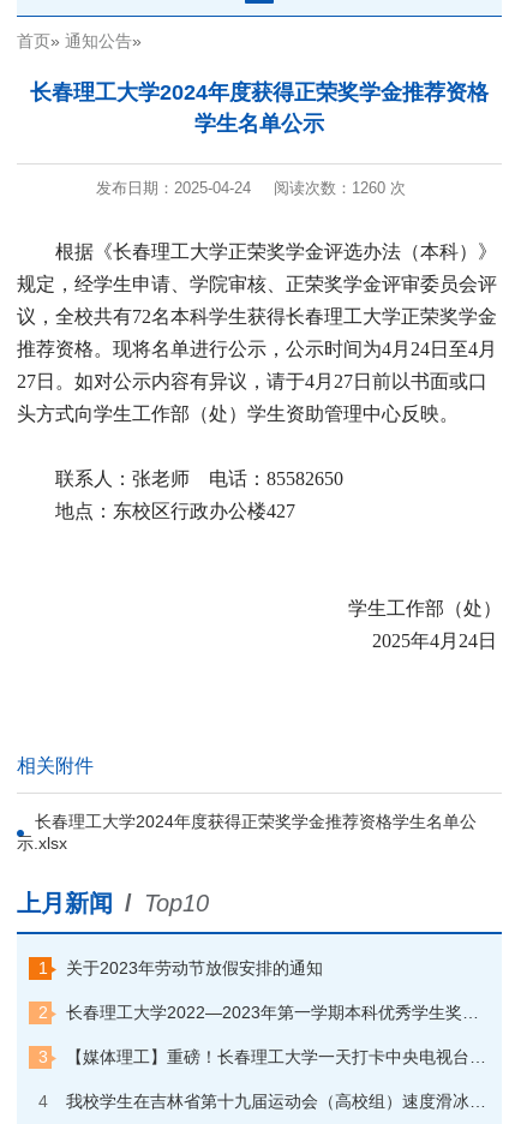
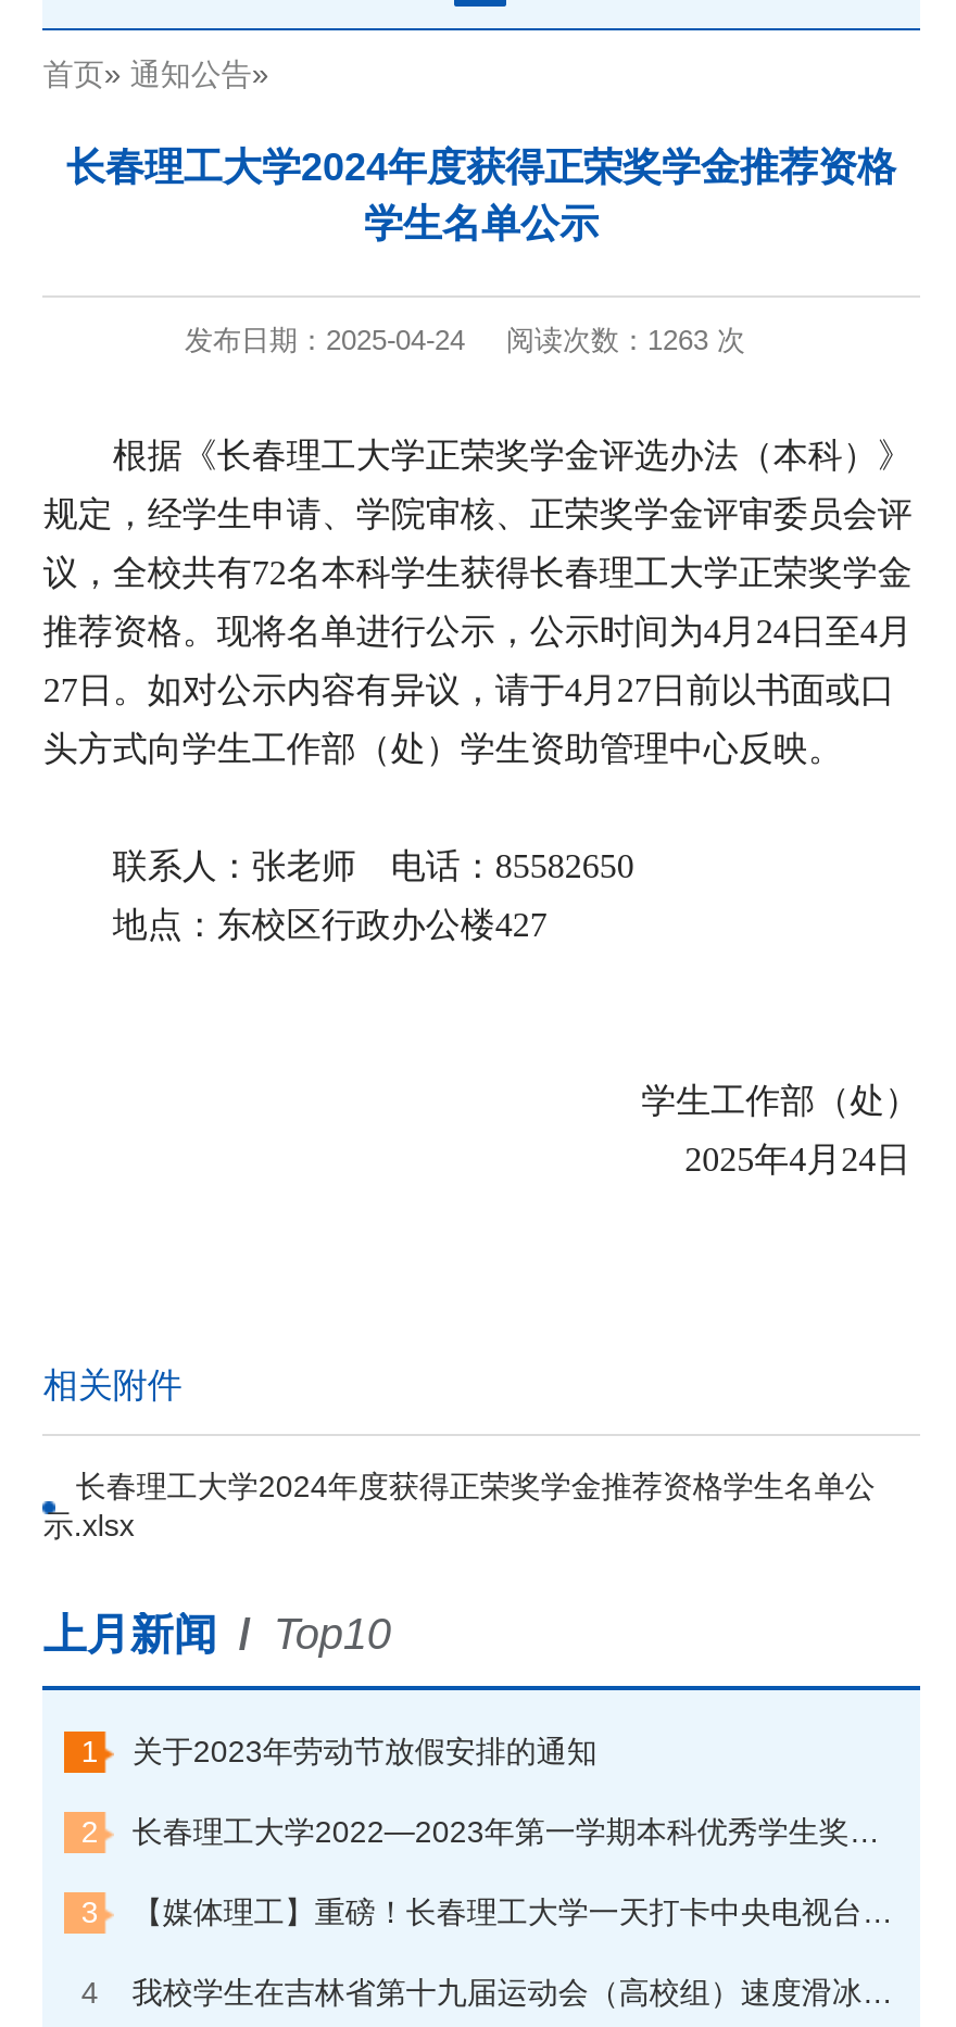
- 发布日期：2025-04-24 阅读次数：1260 次
+ 发布日期：2025-04-24 阅读次数：1263 次
